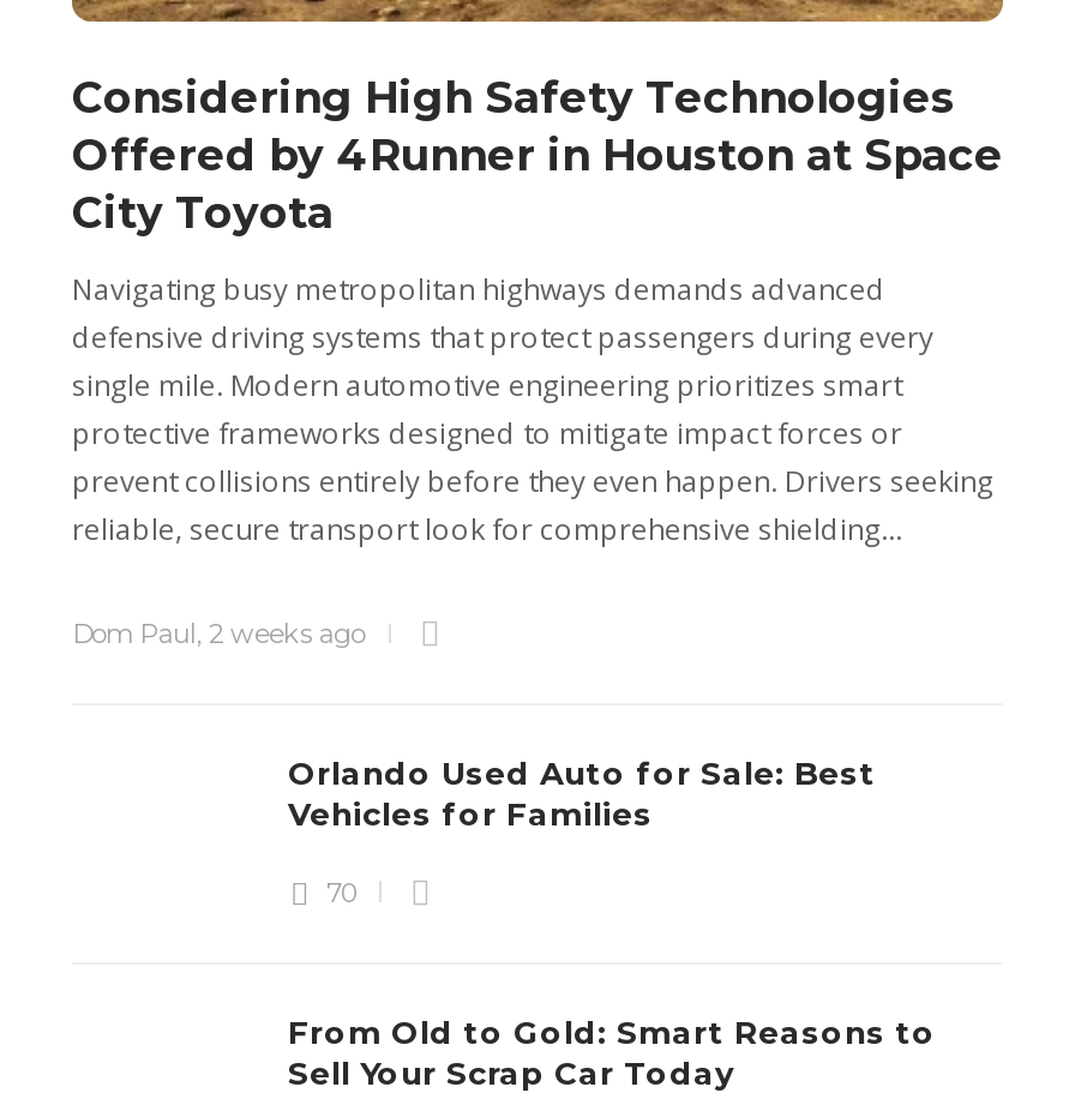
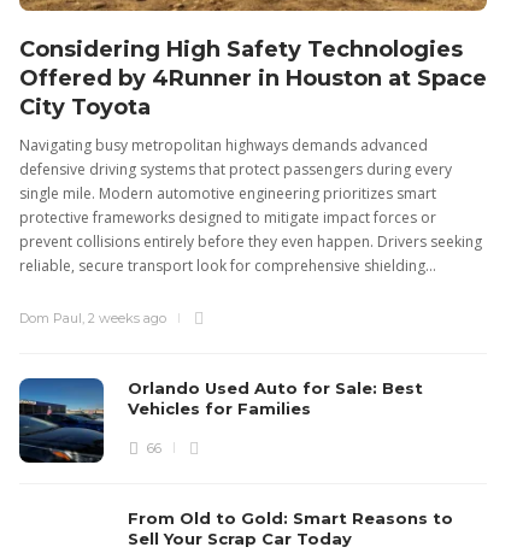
+ [image]

- 70
+ 66
